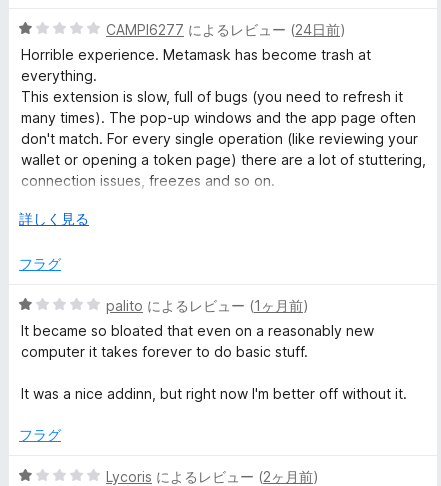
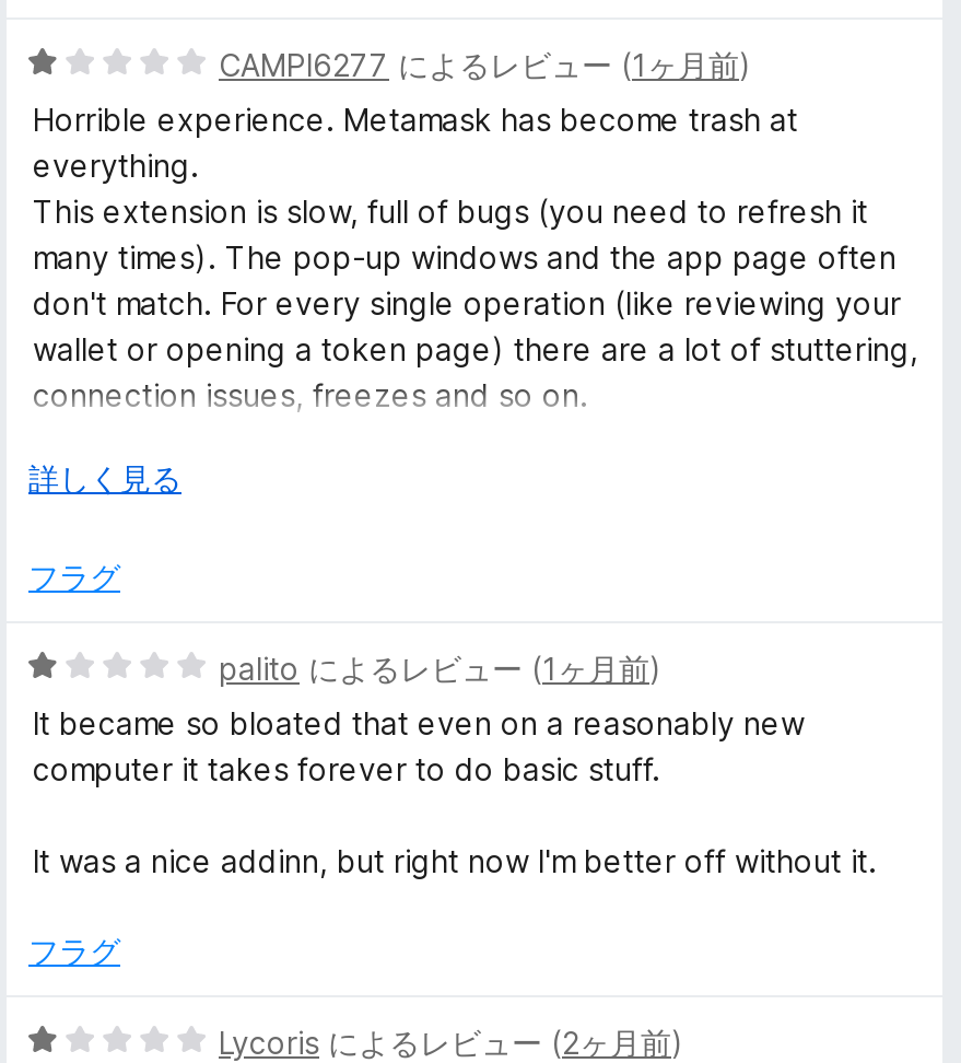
- CAMPI6277によるレビュー (24日前)
+ CAMPI6277によるレビュー (1ヶ月前)
